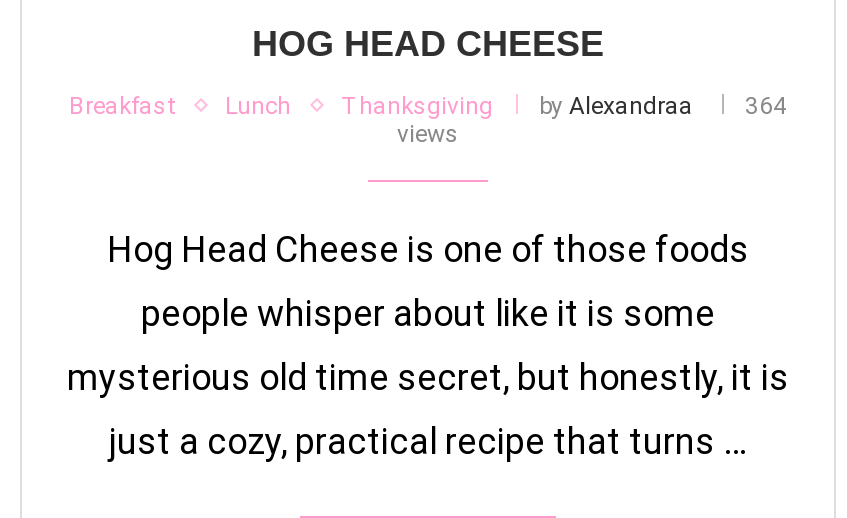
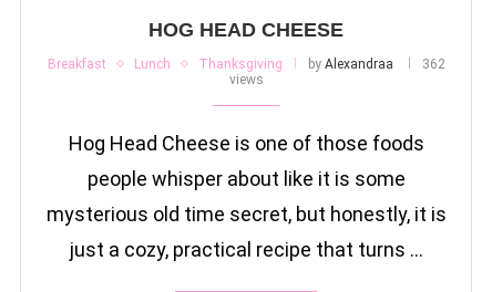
- Breakfast Lunch Thanksgiving by Alexandraa 364
+ Breakfast Lunch Thanksgiving by Alexandraa 362
